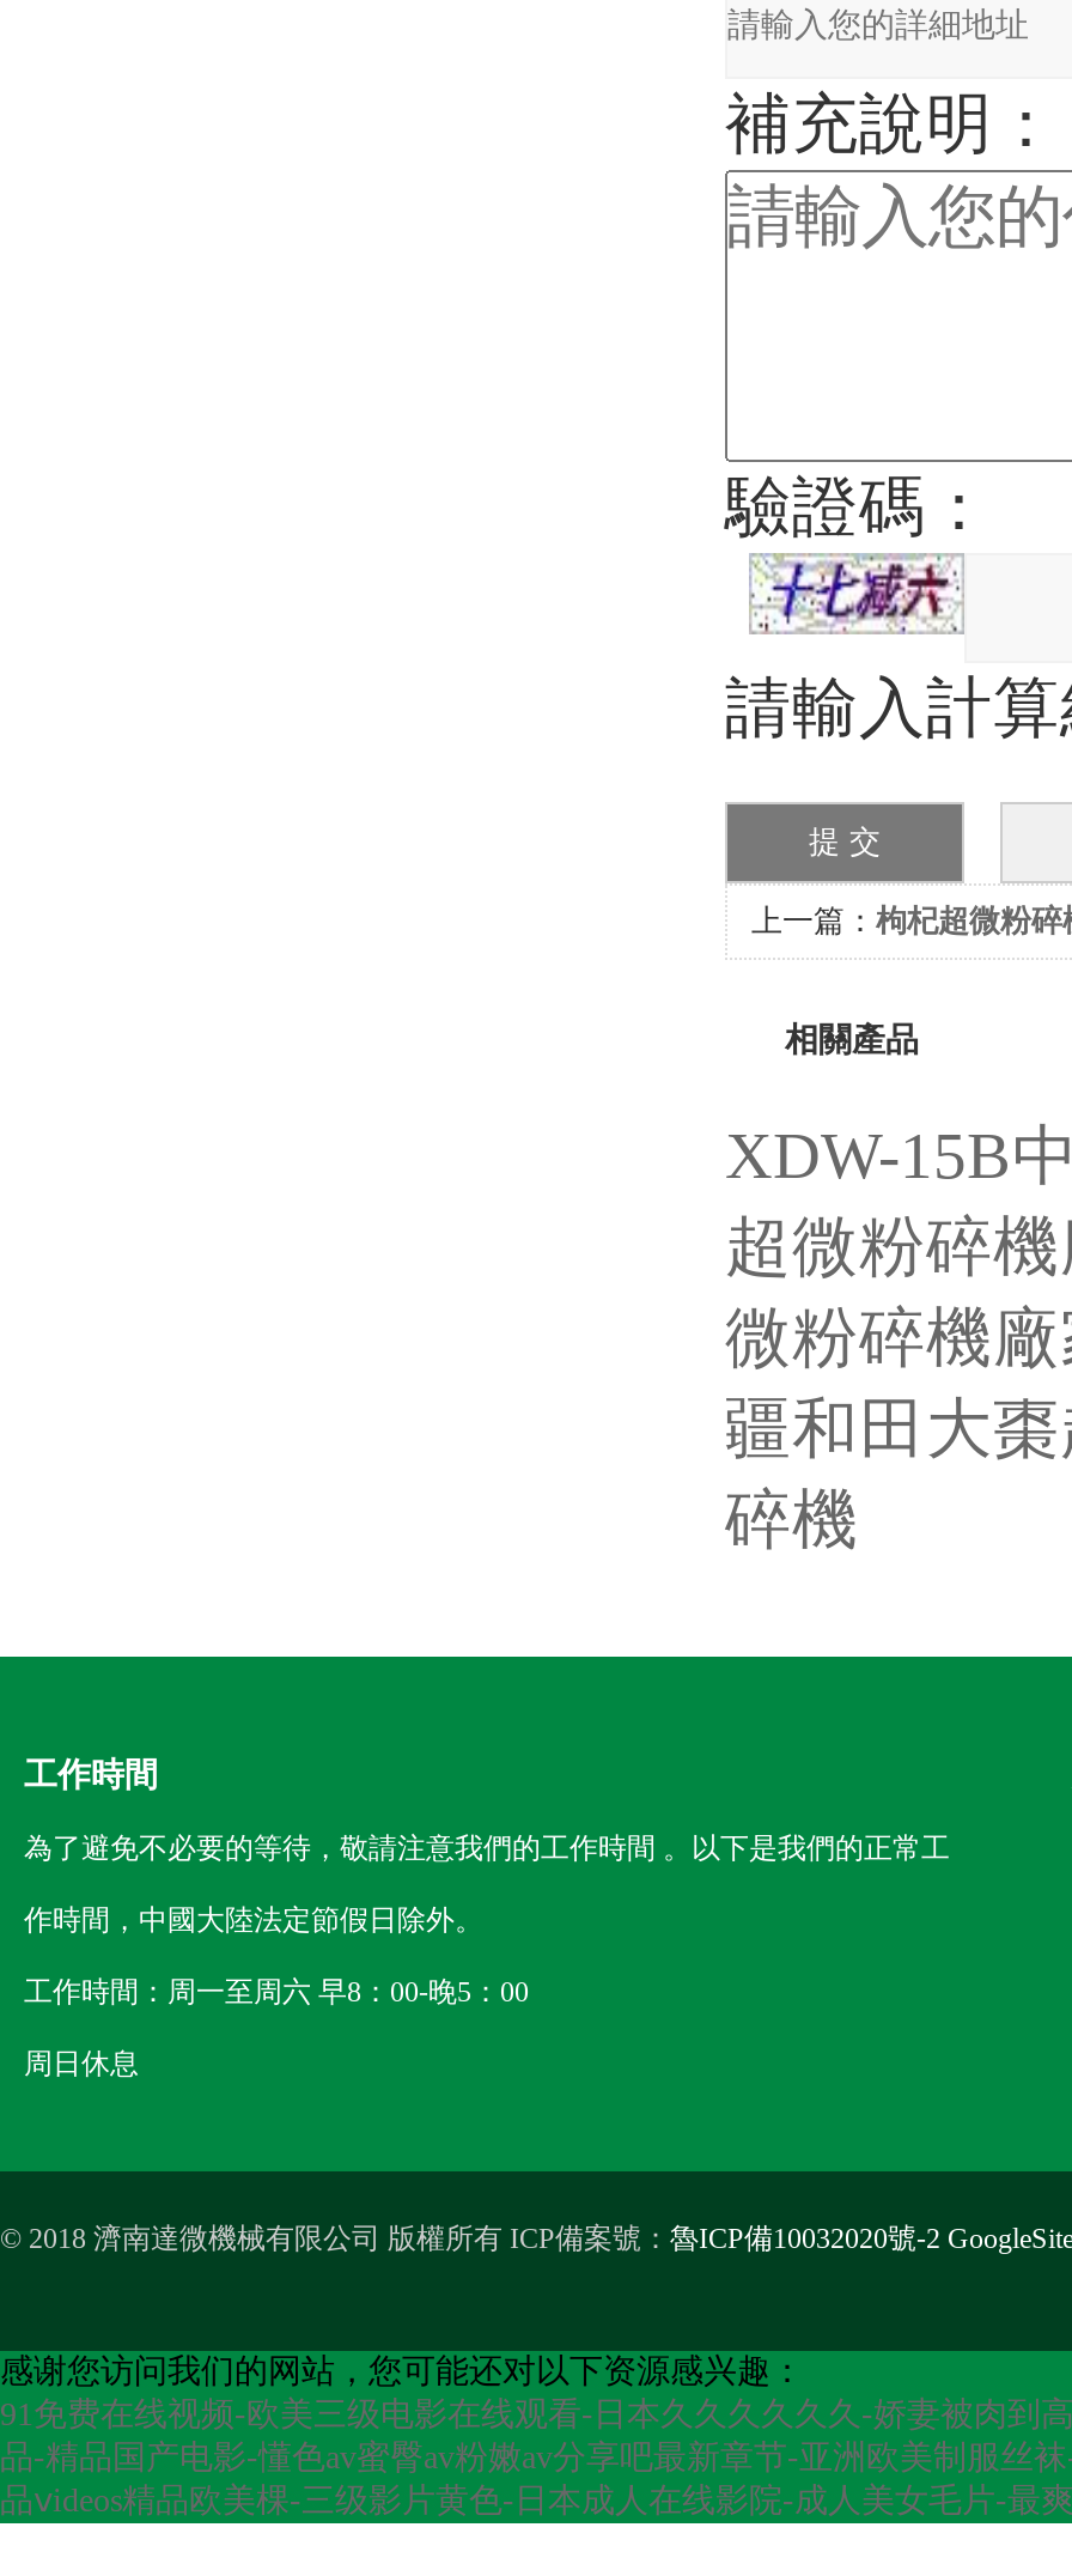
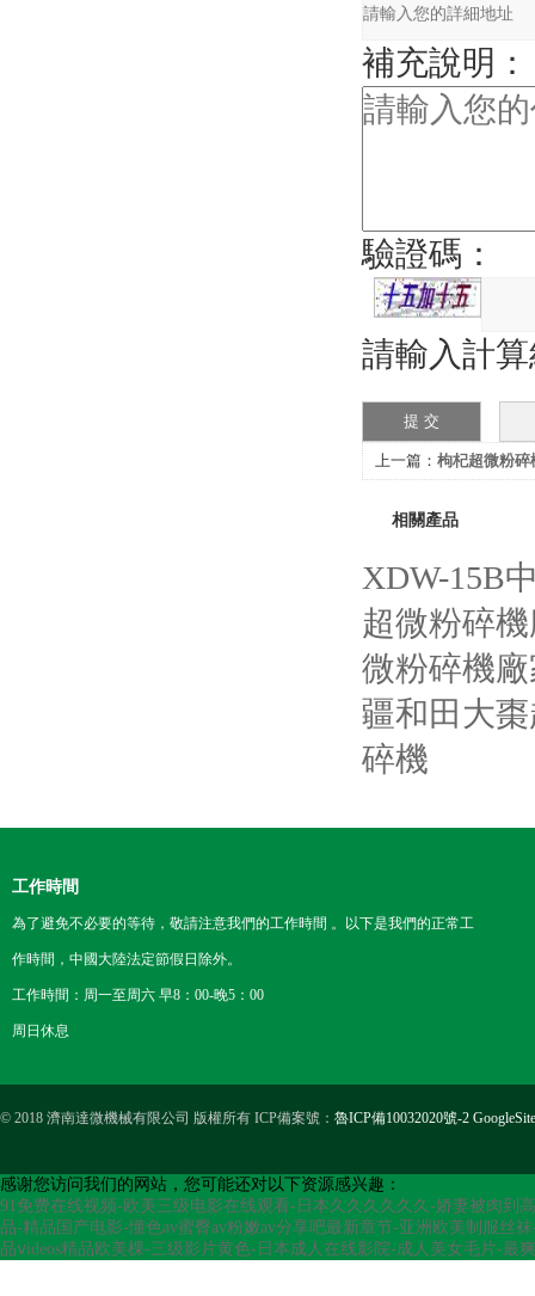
- [image]
+ [image]
